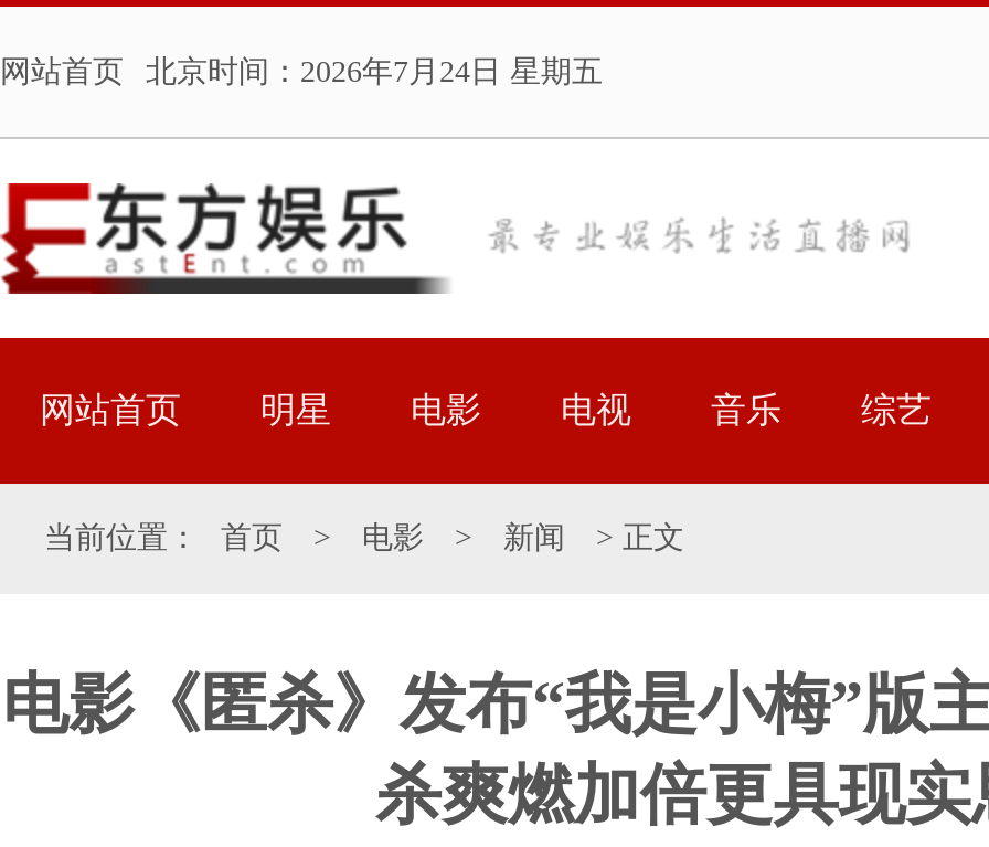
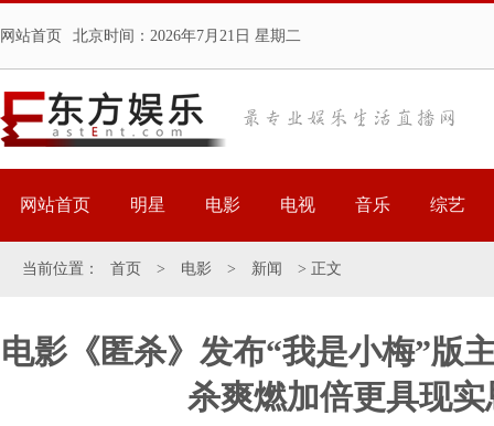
- 北京时间：2026年7月24日 星期五
+ 北京时间：2026年7月21日 星期二
